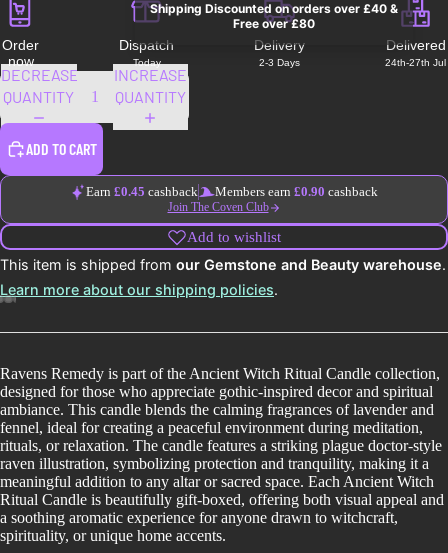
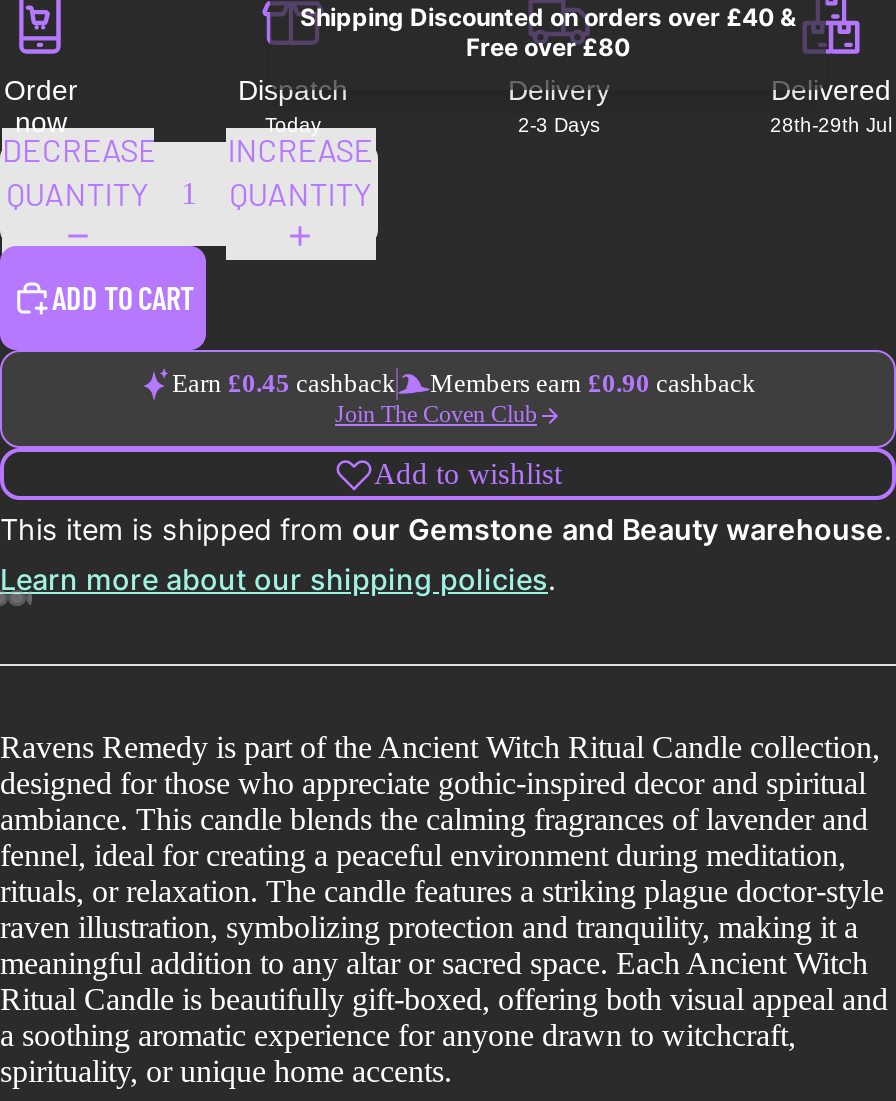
- 24th-27th Jul
+ 28th-29th Jul
